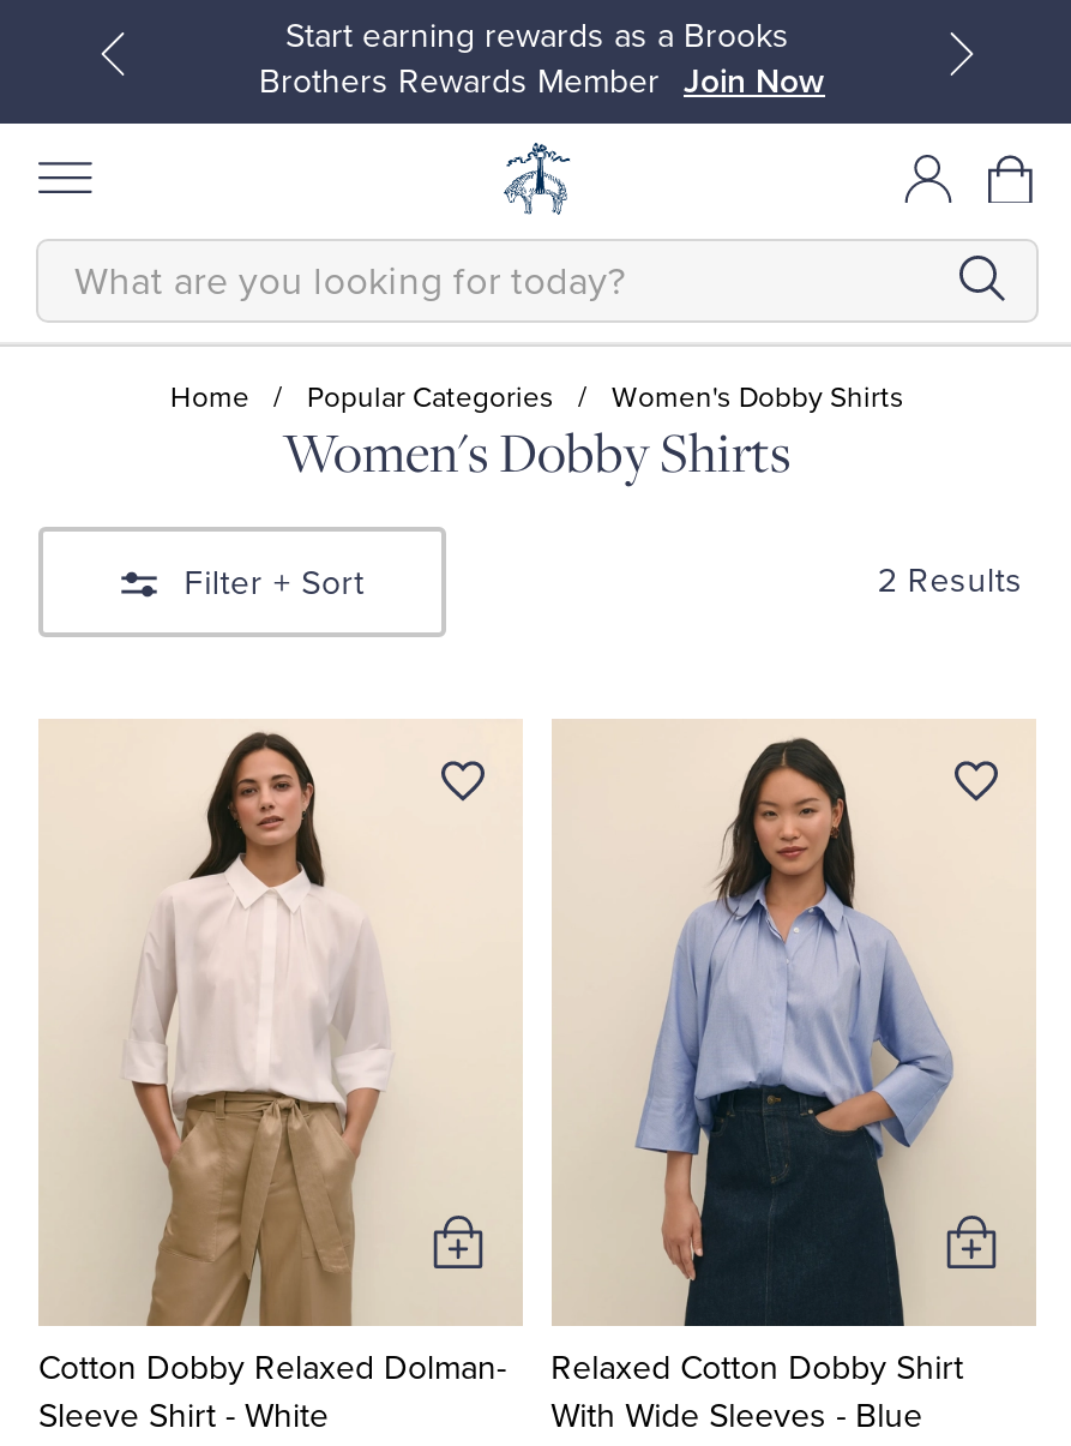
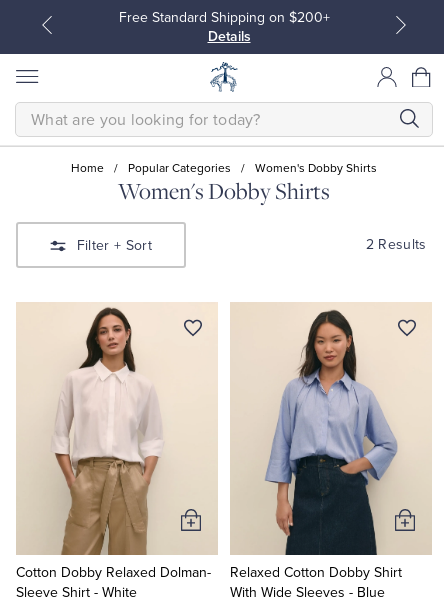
- Start earning rewards as a Brooks
- Brothers Rewards Member Join Now
+ Free Standard Shipping on $200+
+ Details
